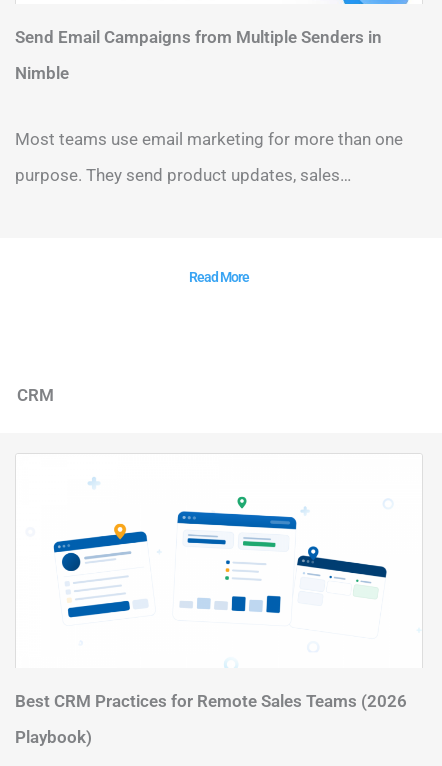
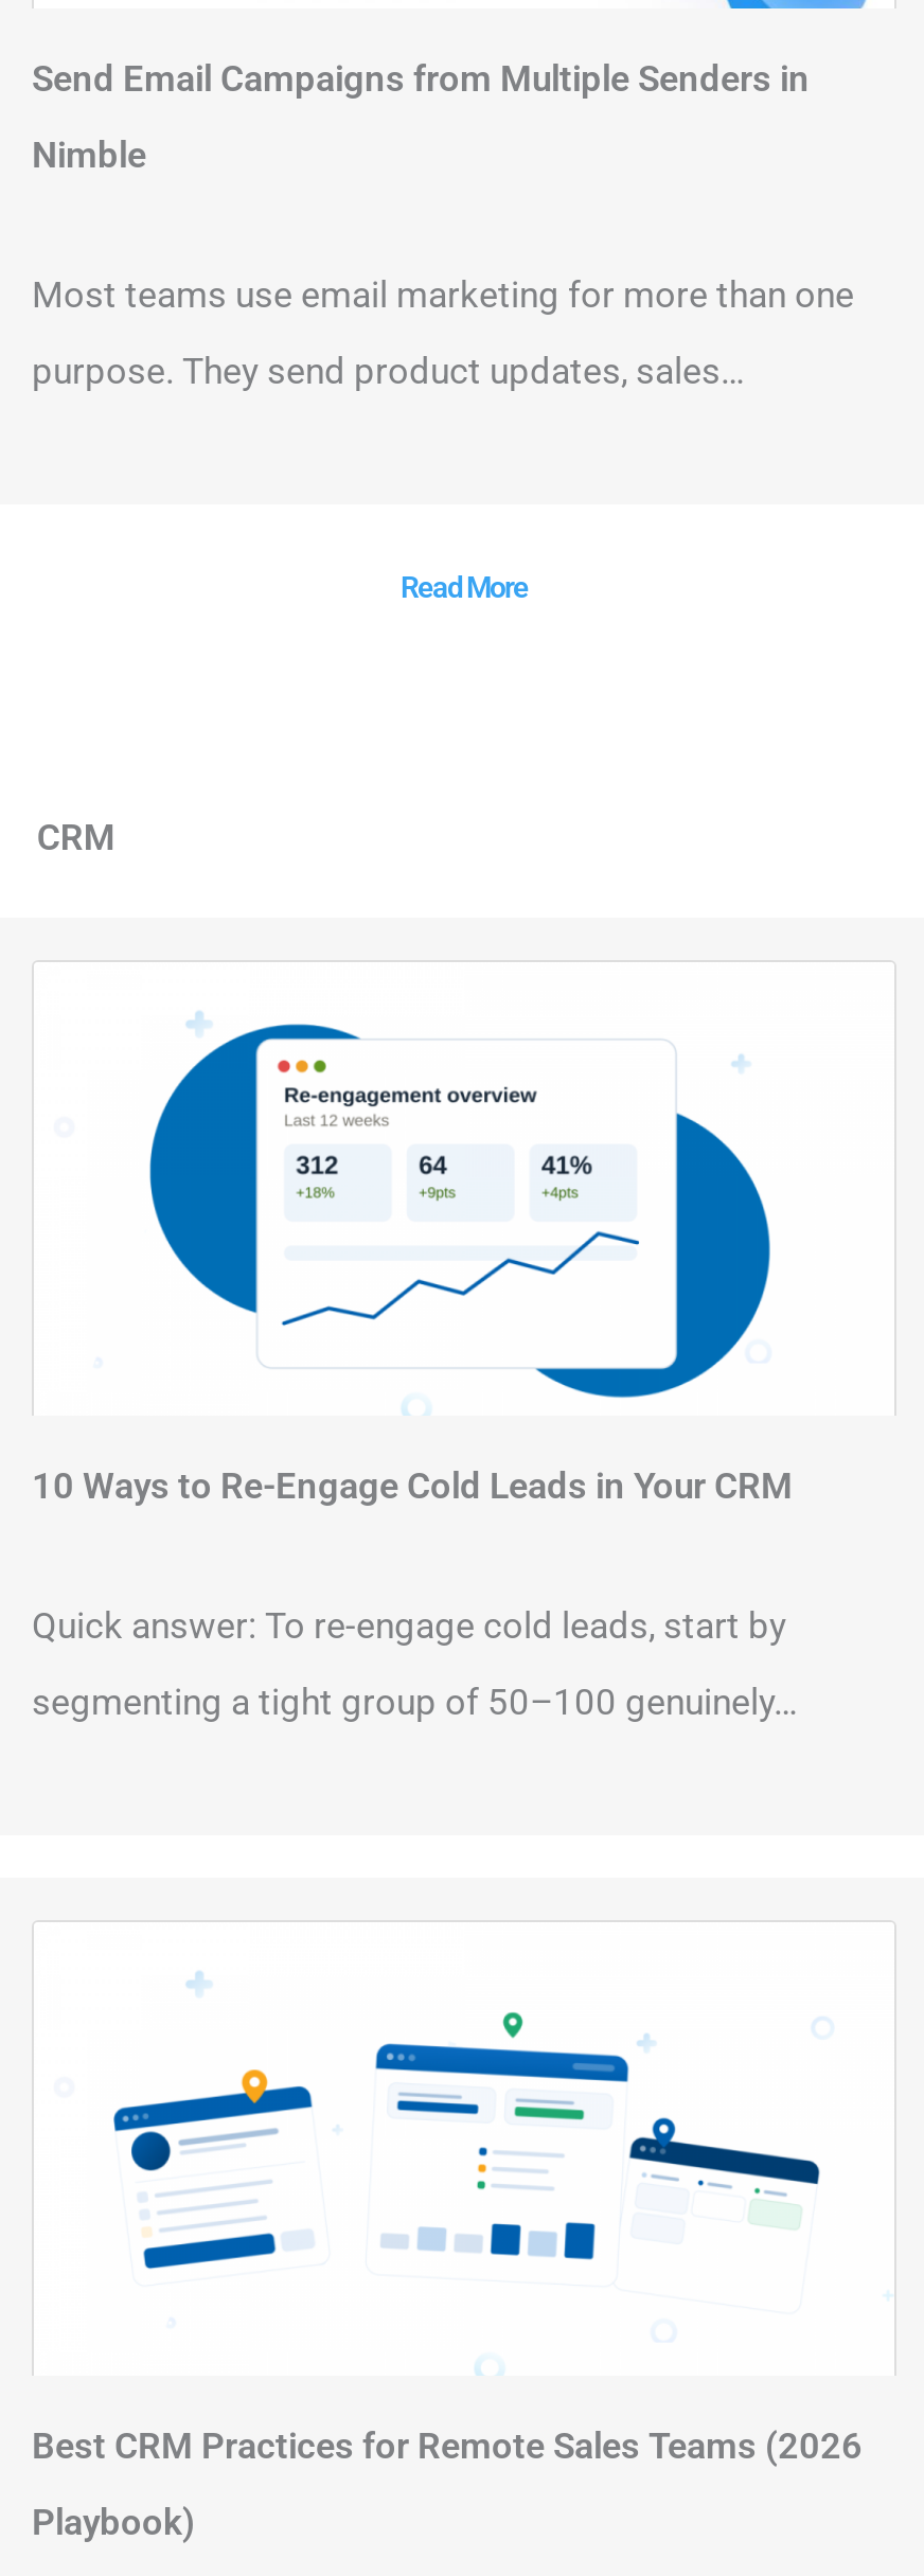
+ [image]
+ 10 Ways to Re-Engage Cold Leads in Your CRM
+ Quick answer: To re-engage cold leads, start by
+ segmenting a tight group of 50–100 genuinely…
